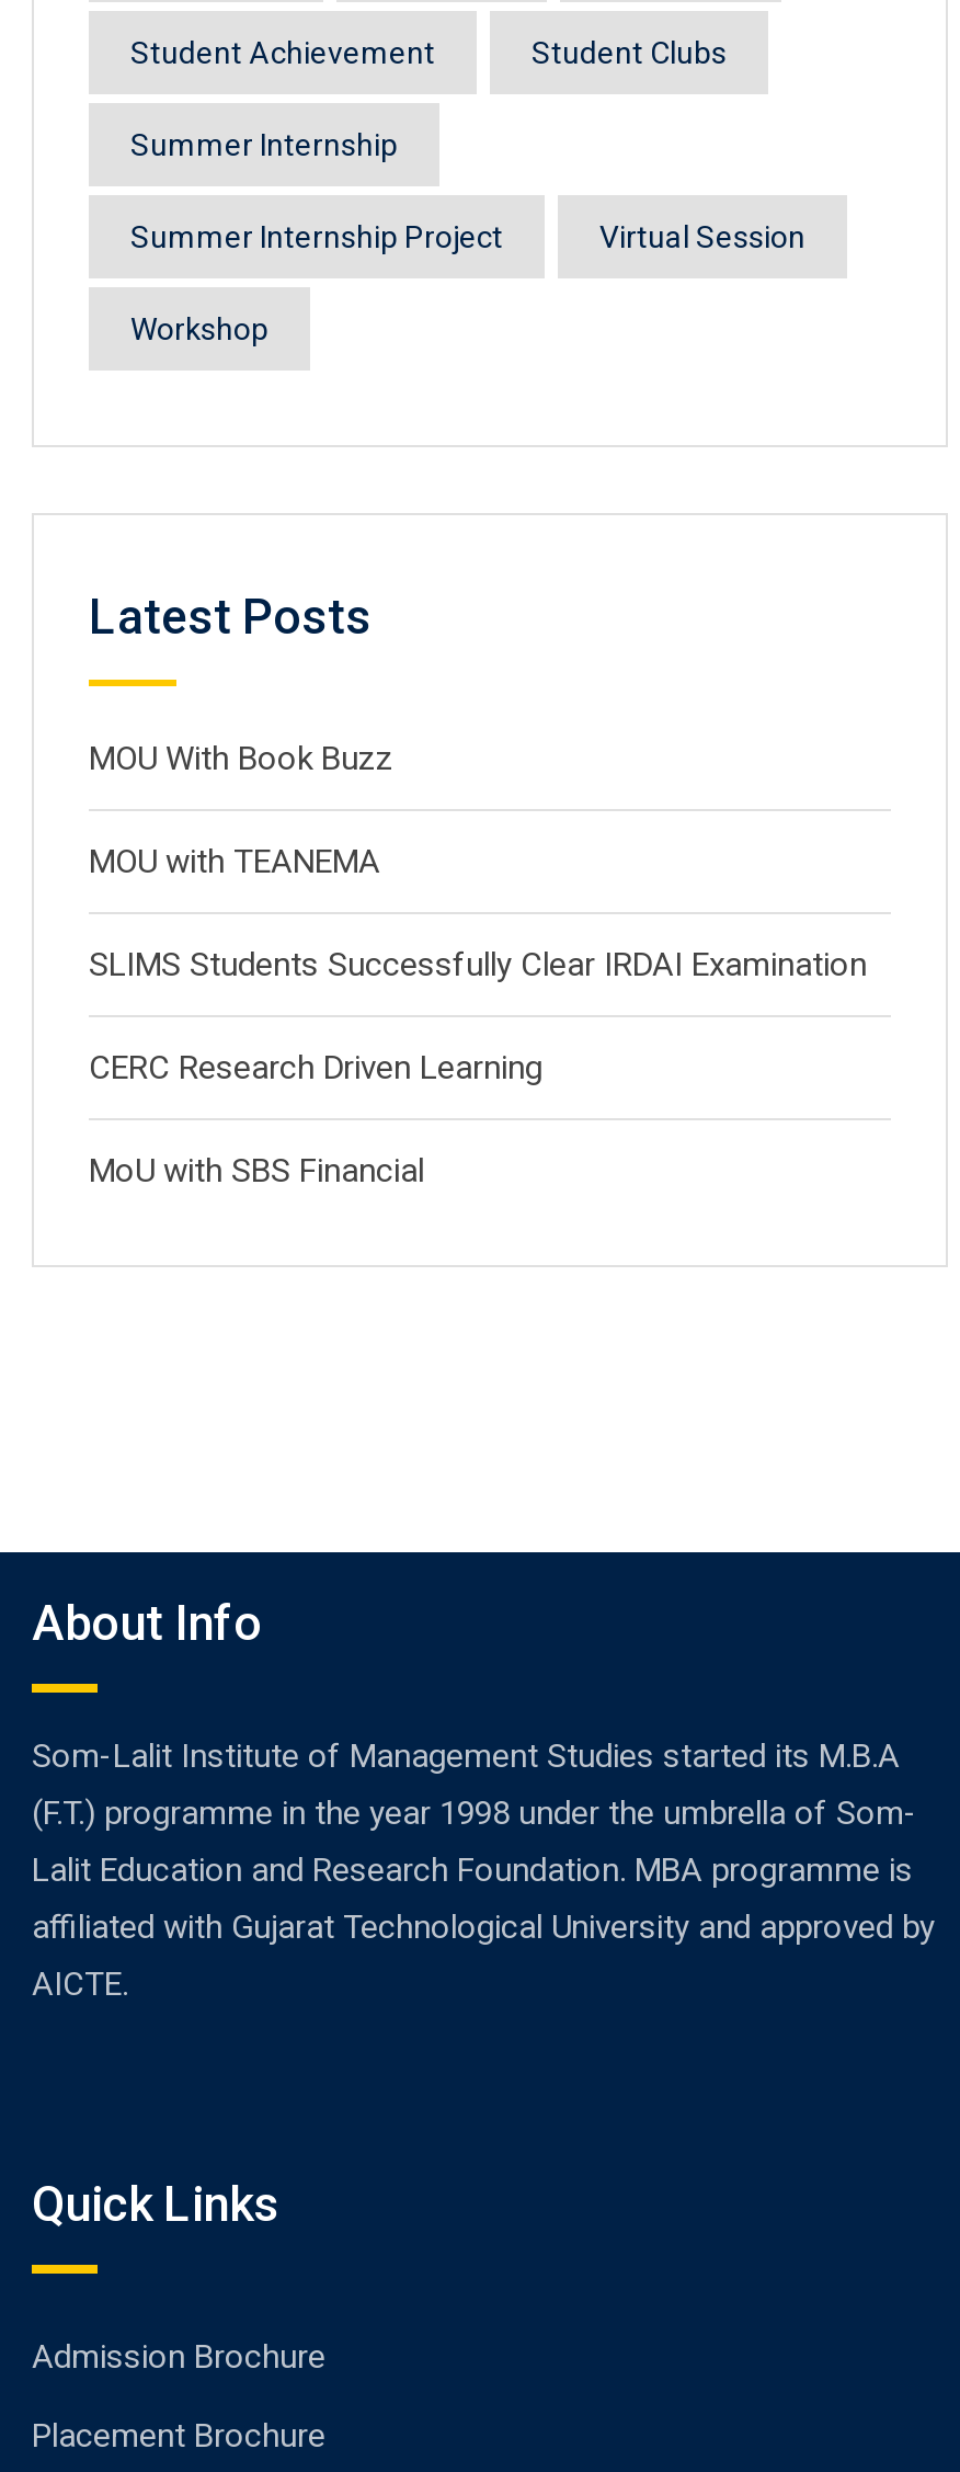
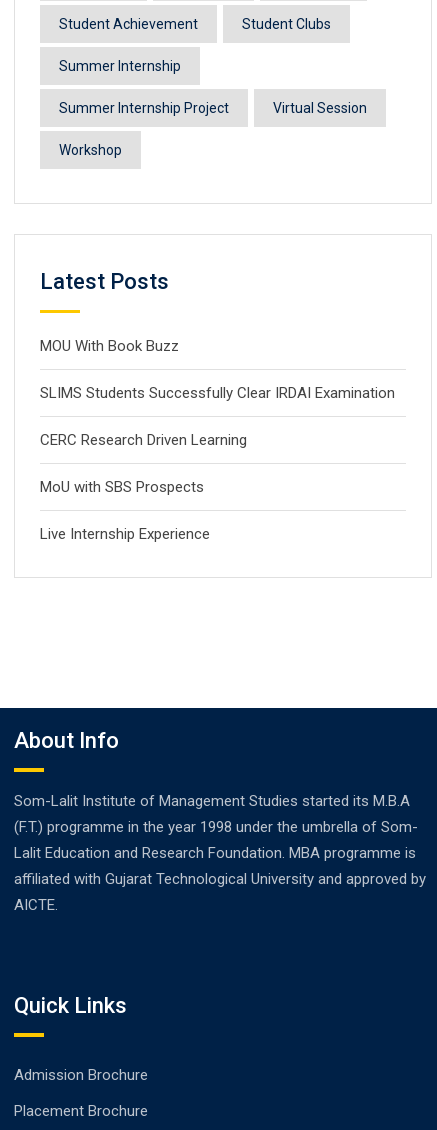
- MOU with TEANEMA

moved up: SLIMS Students Successfully Clear IRDAI Examination | CERC Research Driven Learning

- MoU with SBS Financial
+ MoU with SBS Prospects
+ Live Internship Experience
